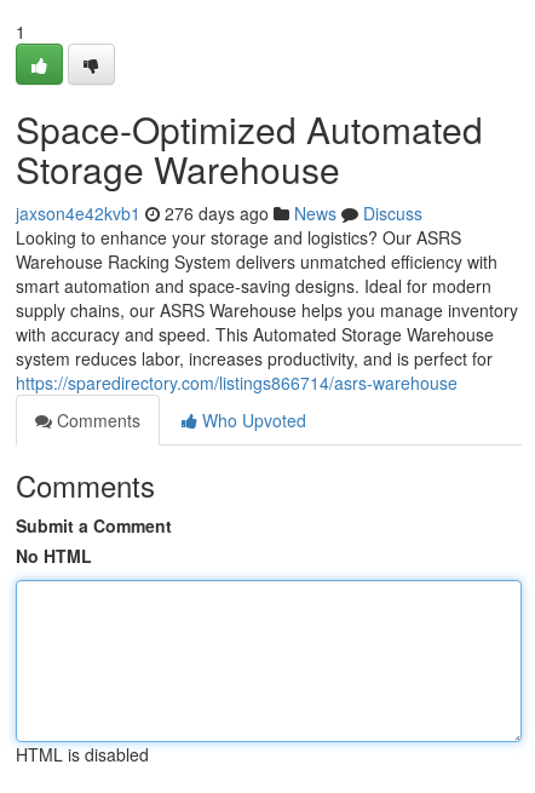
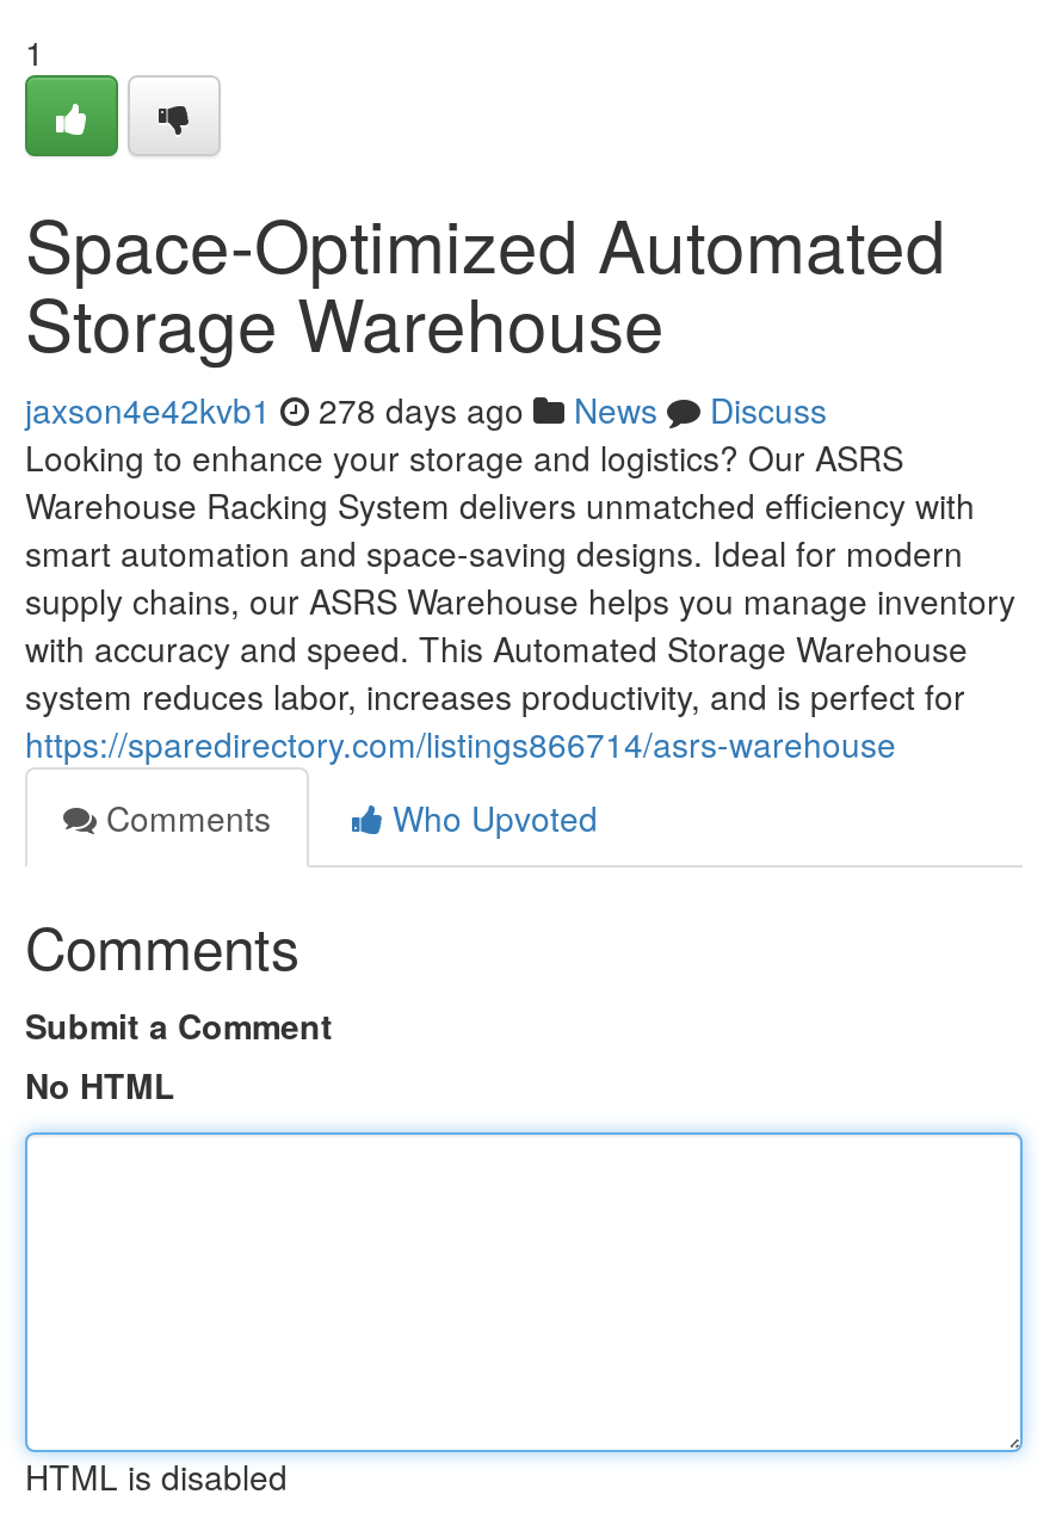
- jaxson4e42kvb1 276 days ago News Discuss
+ jaxson4e42kvb1 278 days ago News Discuss
